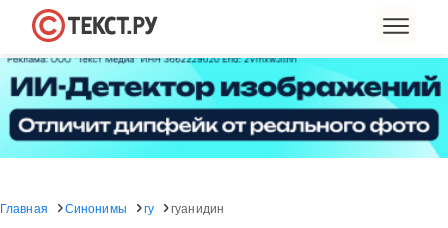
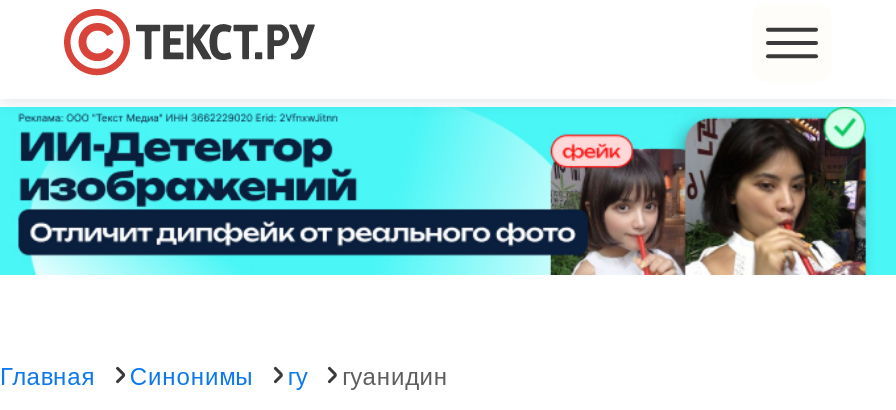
- [image]
+ [image]
